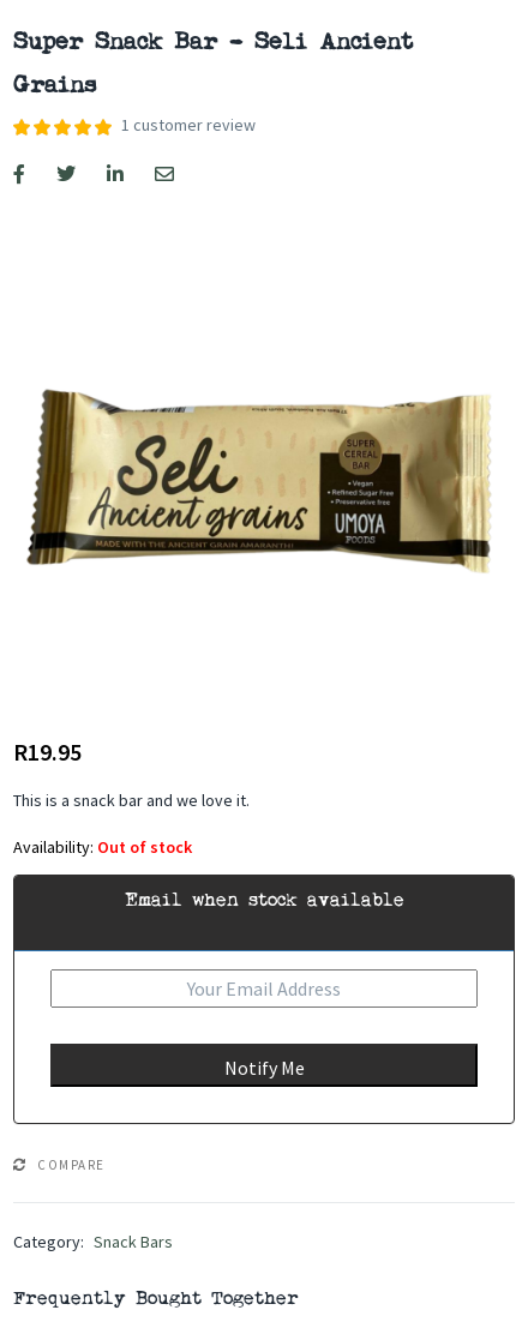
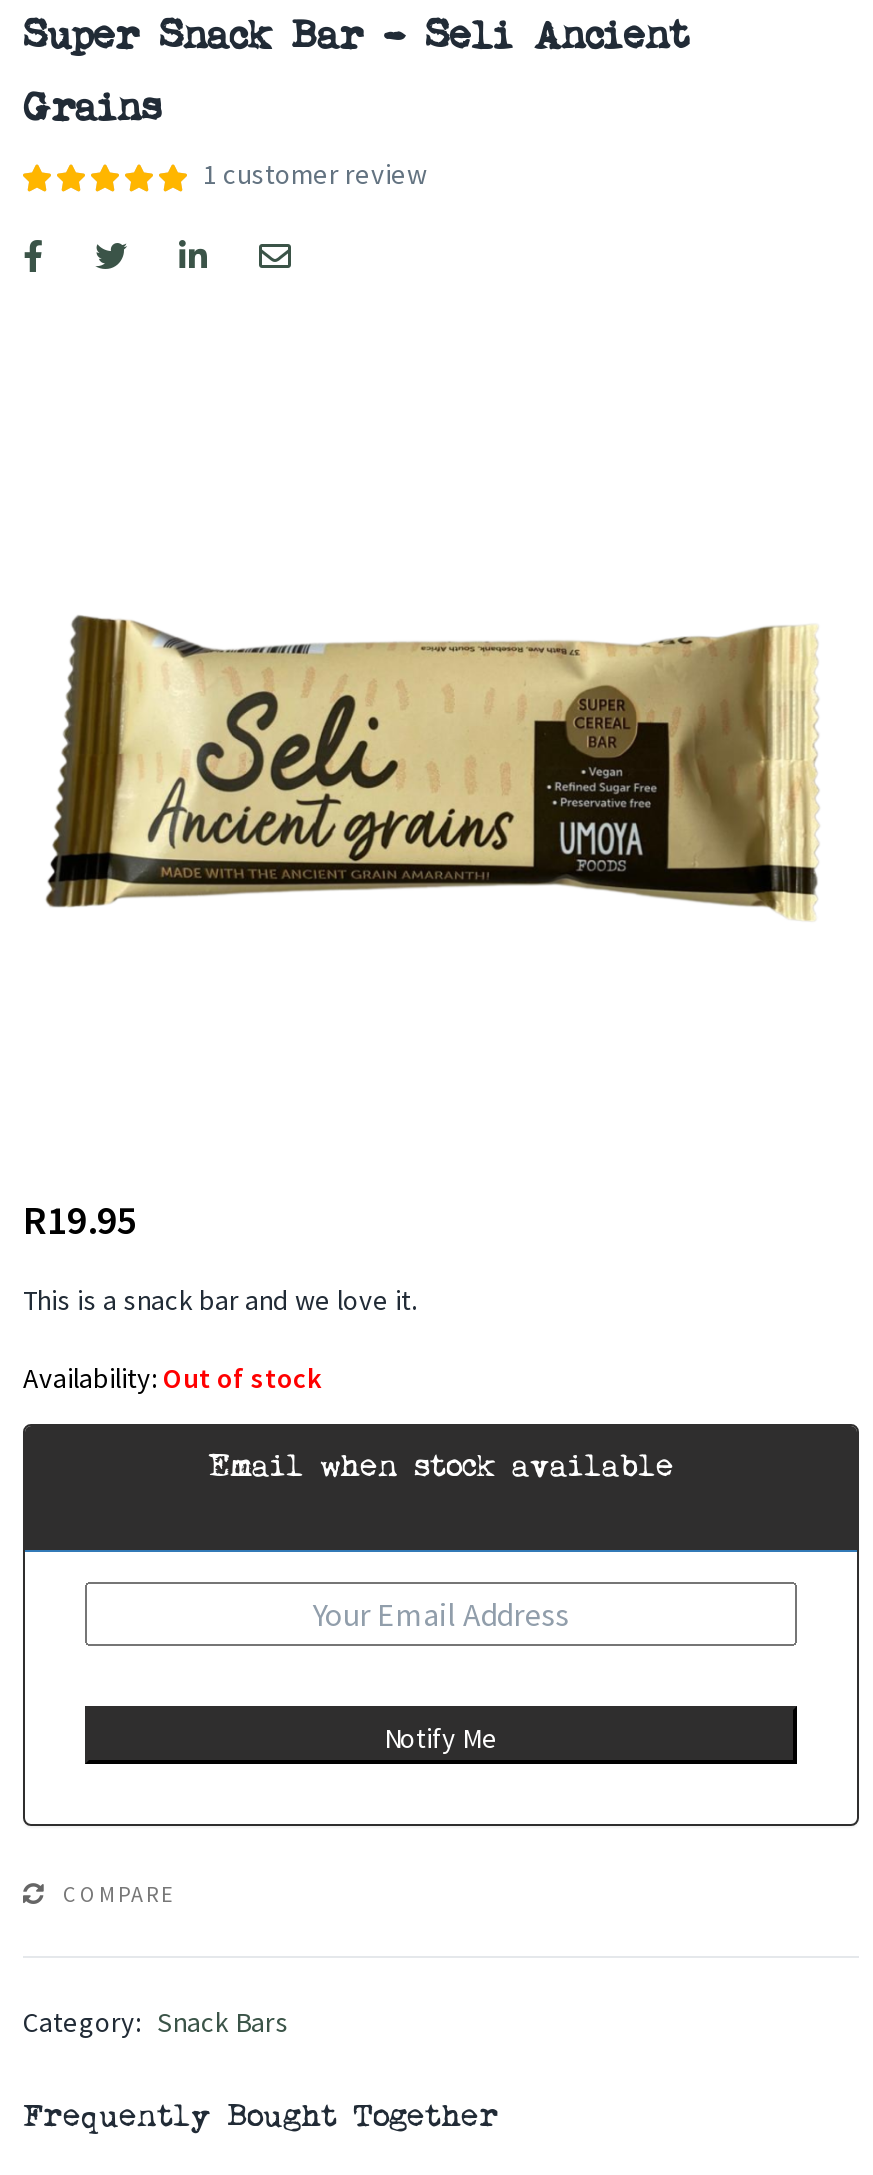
+ Notify Me
